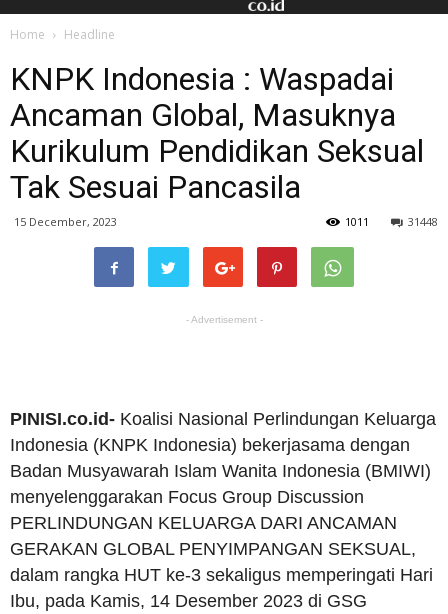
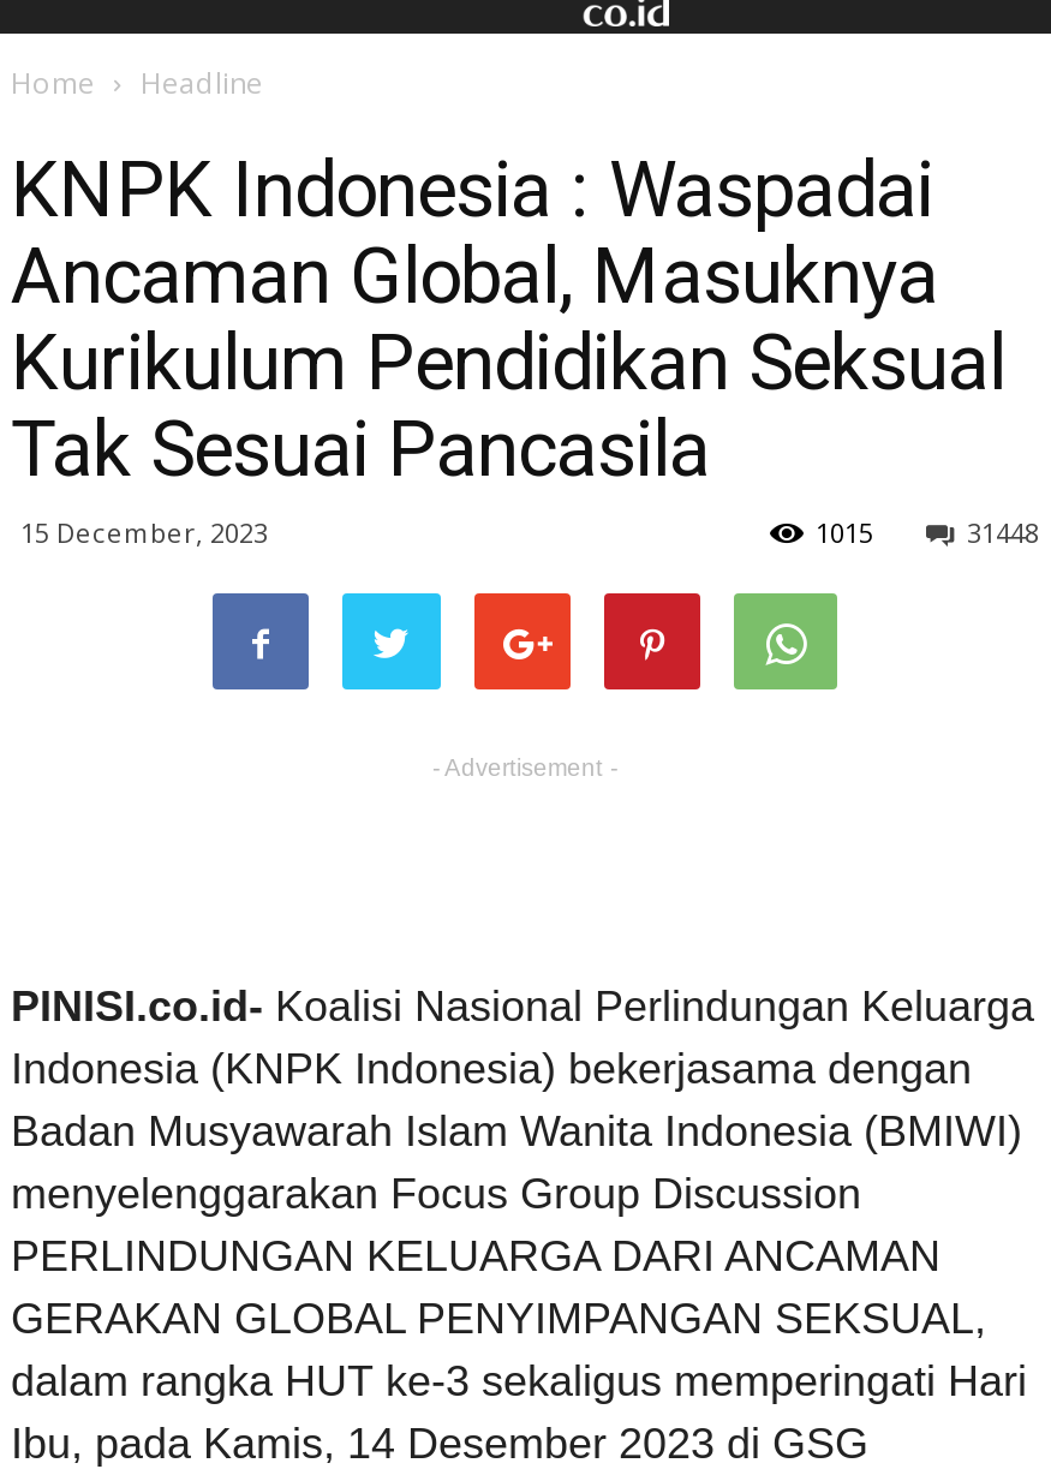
- 1011
+ 1015
